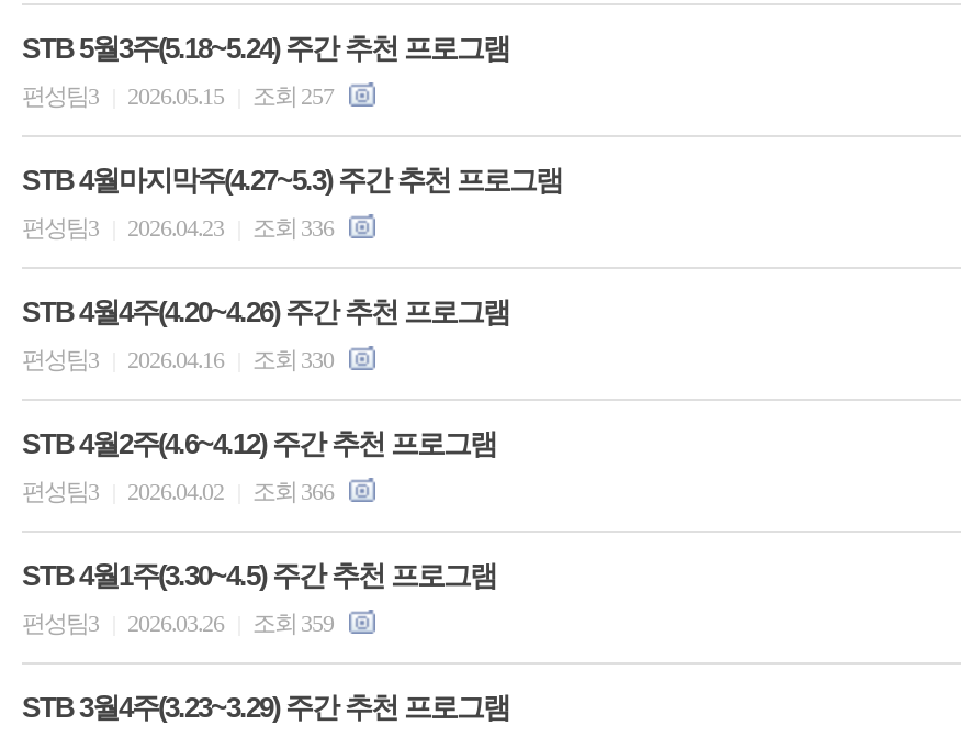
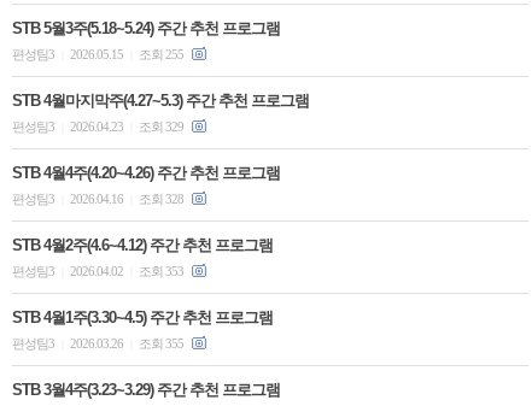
- 편성팀3 2026.05.15 조회 257
+ 편성팀3 2026.05.15 조회 255

- 편성팀3 2026.04.23 조회 336
+ 편성팀3 2026.04.23 조회 329

- 편성팀3 2026.04.16 조회 330
+ 편성팀3 2026.04.16 조회 328

- 편성팀3 2026.04.02 조회 366
+ 편성팀3 2026.04.02 조회 353

- 편성팀3 2026.03.26 조회 359
+ 편성팀3 2026.03.26 조회 355
